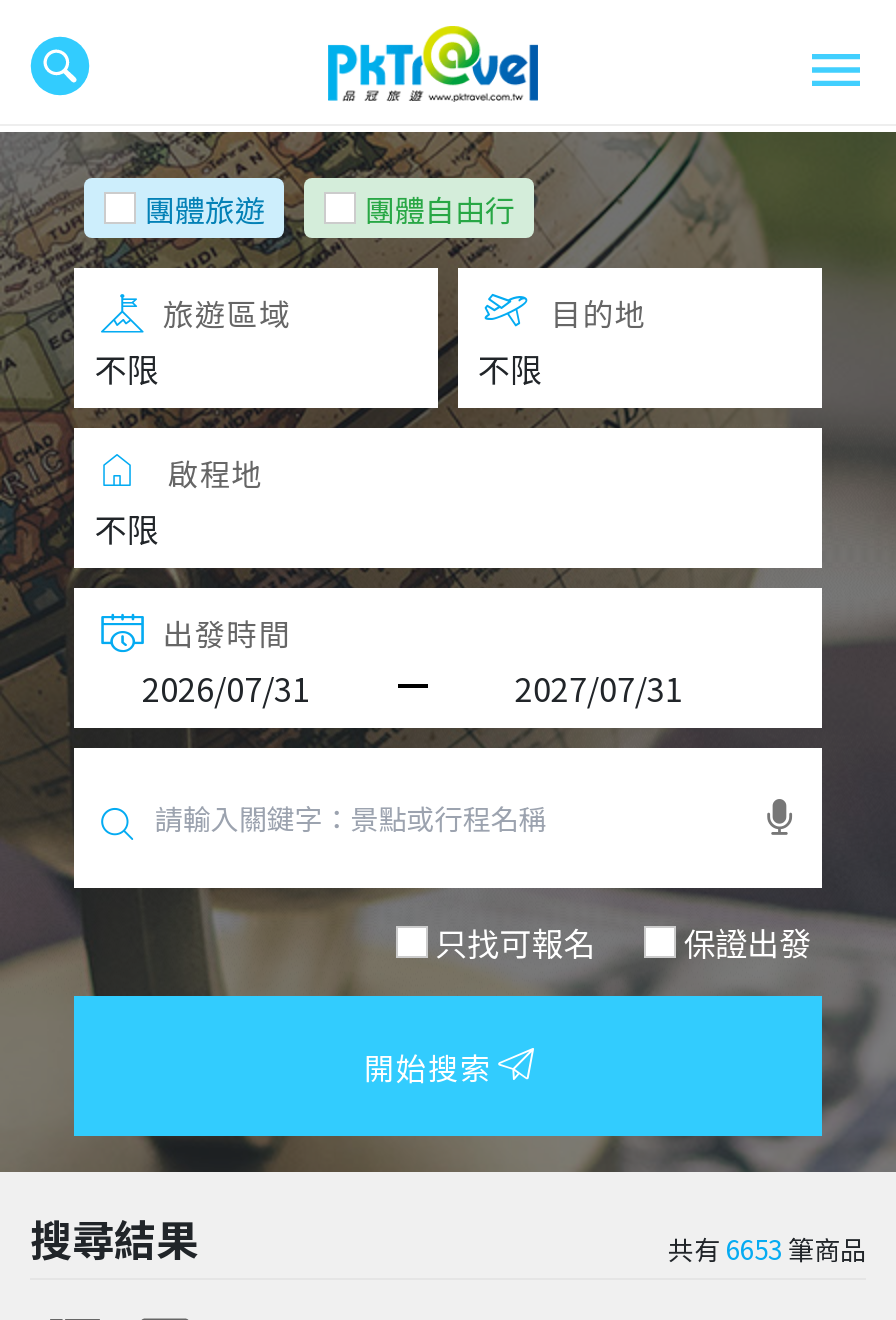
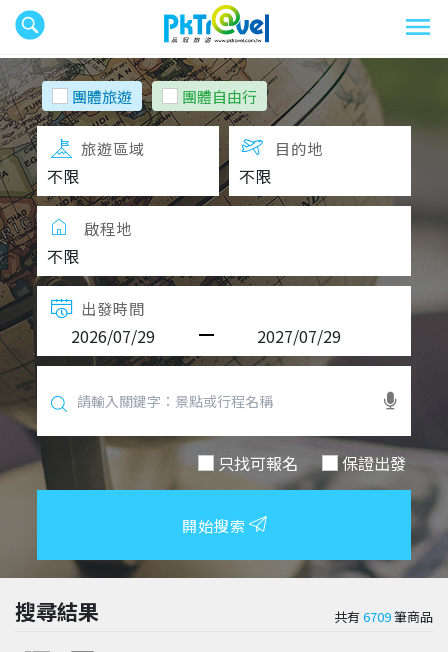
- 共有6653筆商品
+ 共有6709筆商品
